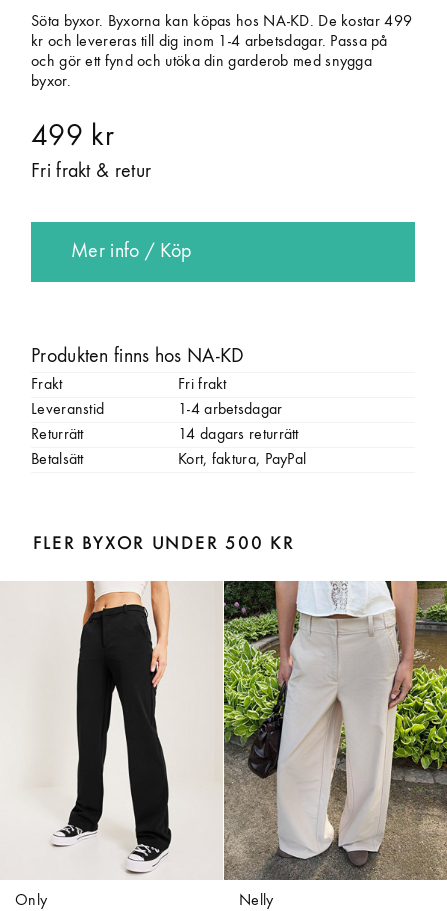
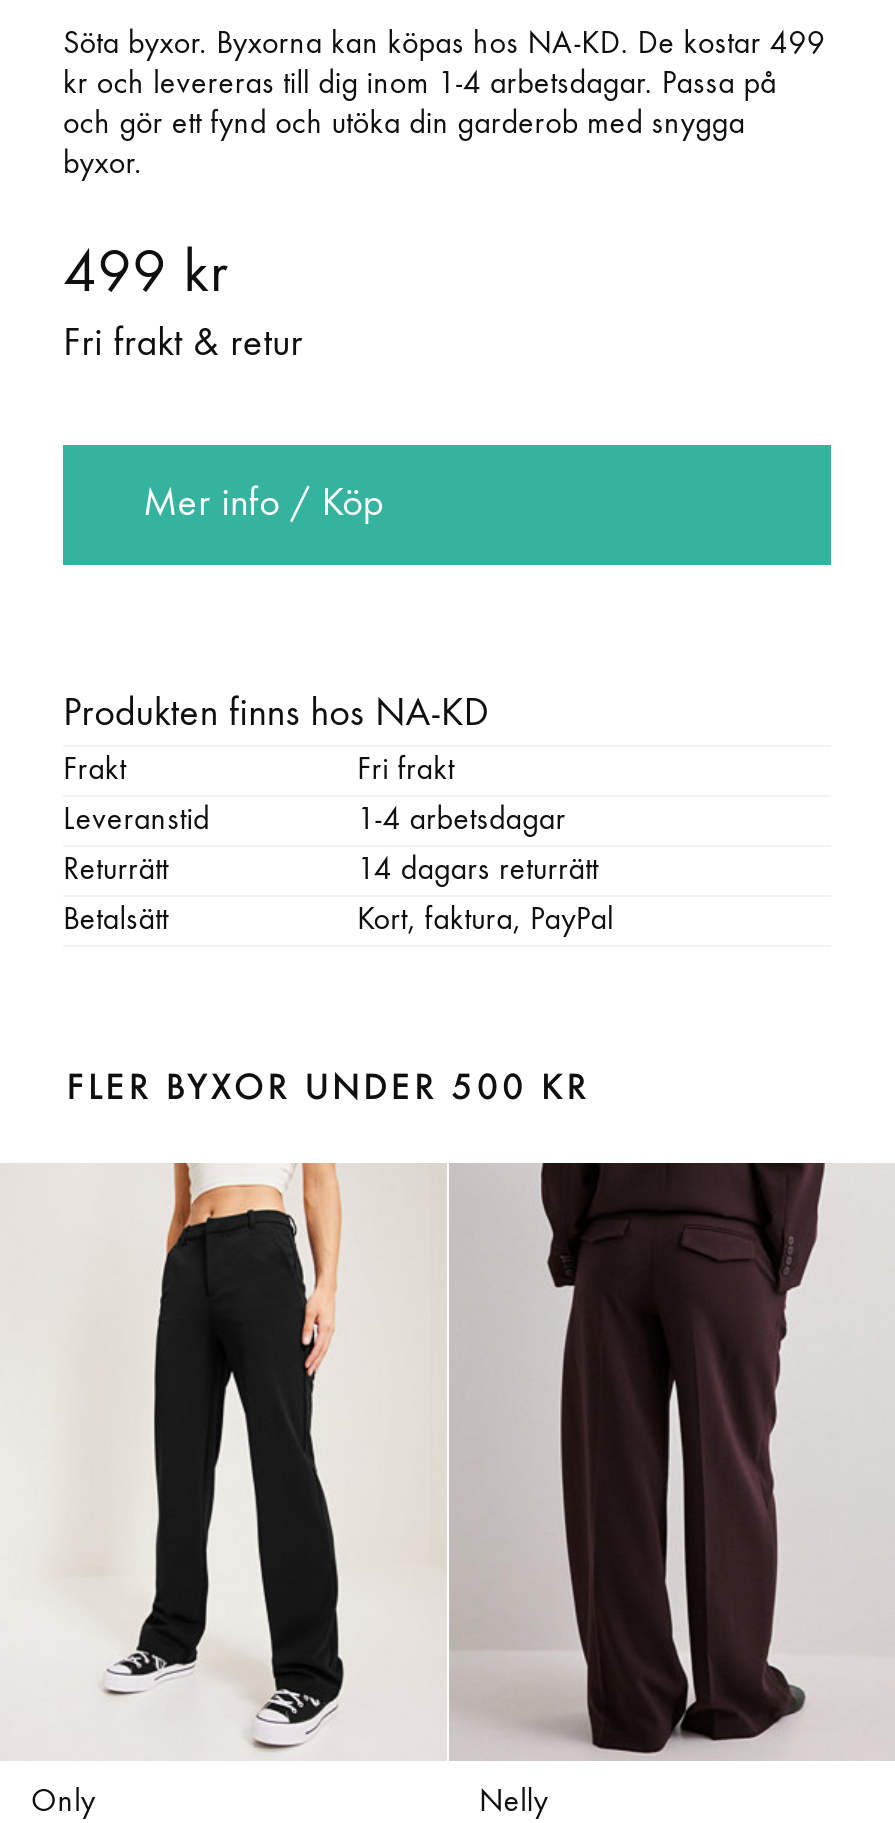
- [image]
+ [image]
